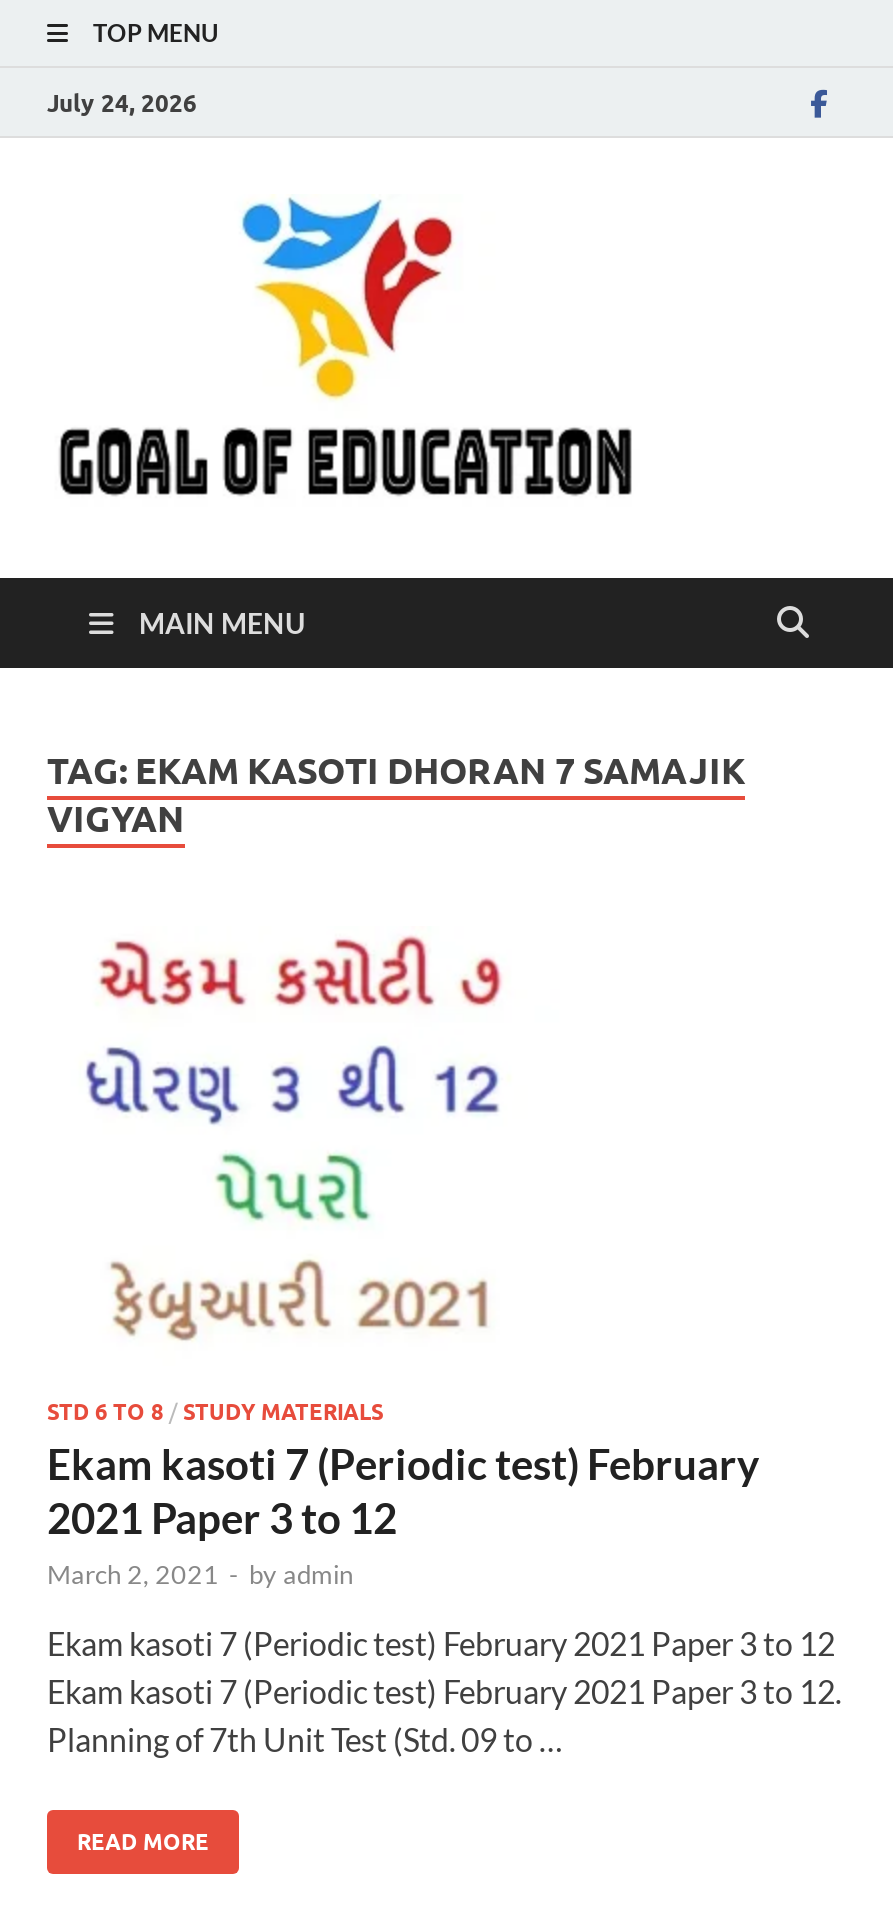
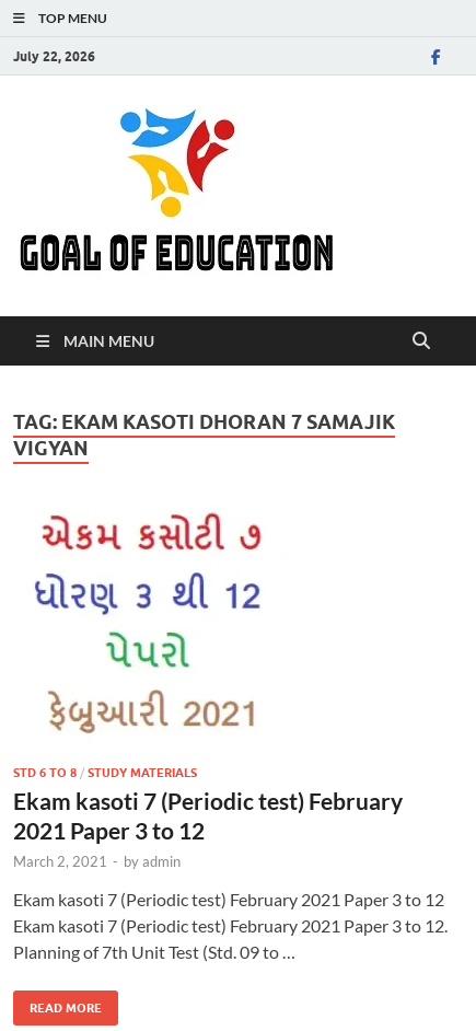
- July 24, 2026
+ July 22, 2026
